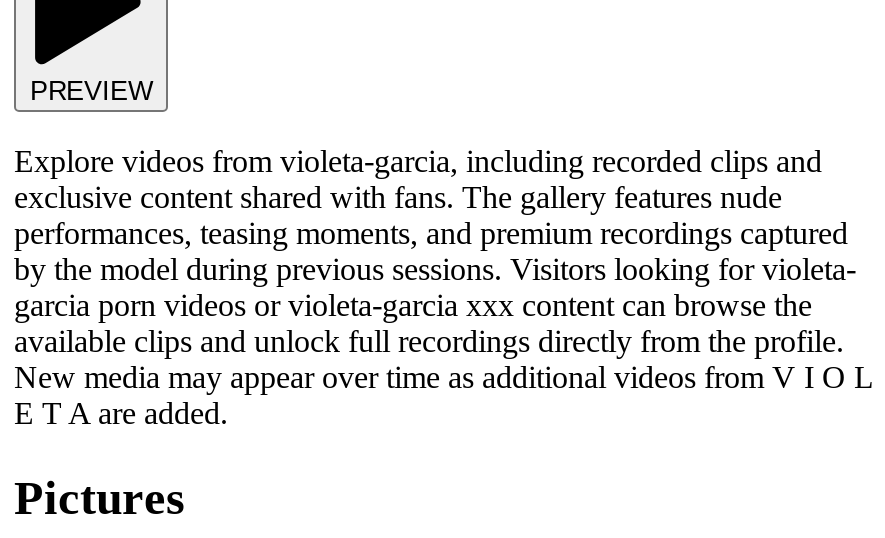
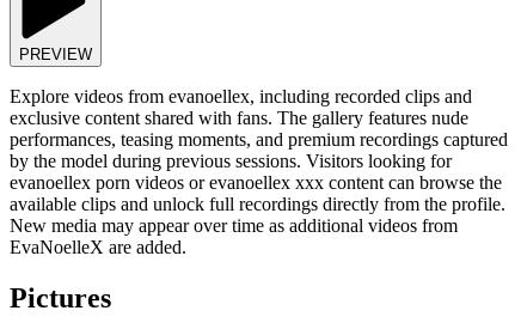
- Explore videos from violeta-garcia, including recorded clips and
+ Explore videos from evanoellex, including recorded clips and

- by the model during previous sessions. Visitors looking for violeta-
- garcia porn videos or violeta-garcia xxx content can browse the
+ by the model during previous sessions. Visitors looking for
+ evanoellex porn videos or evanoellex xxx content can browse the

- New media may appear over time as additional videos from V I O L
- E T A are added.
+ New media may appear over time as additional videos from
+ EvaNoelleX are added.
